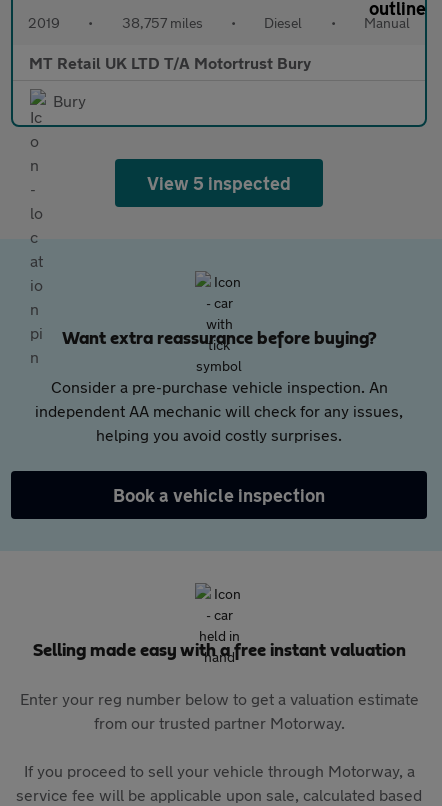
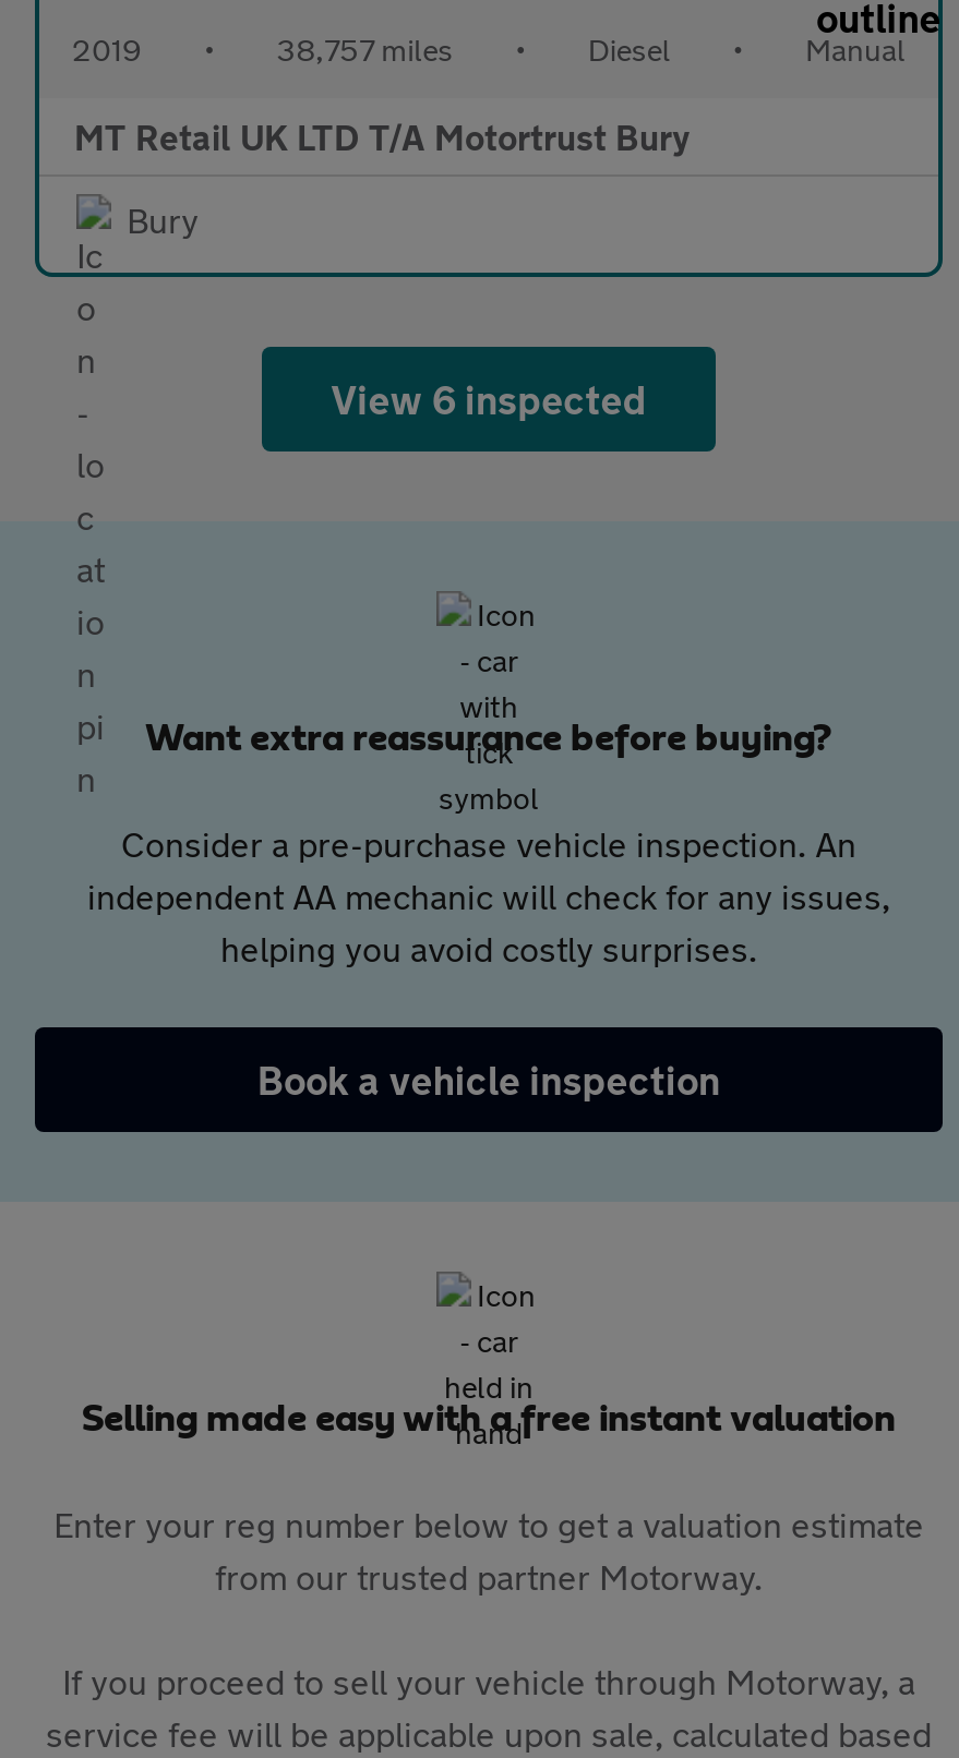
- View 5 inspected
+ View 6 inspected
